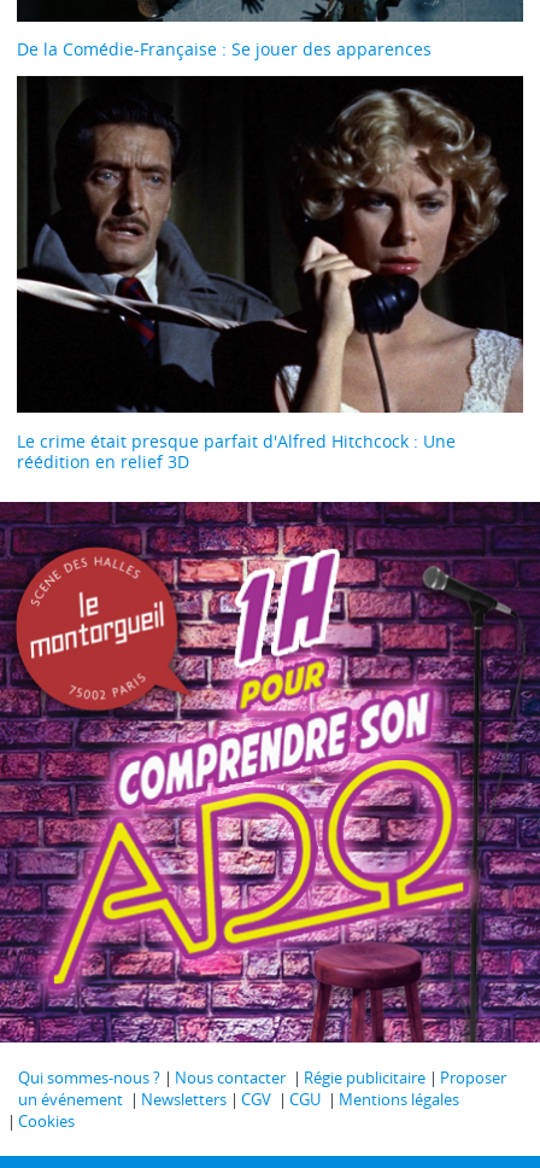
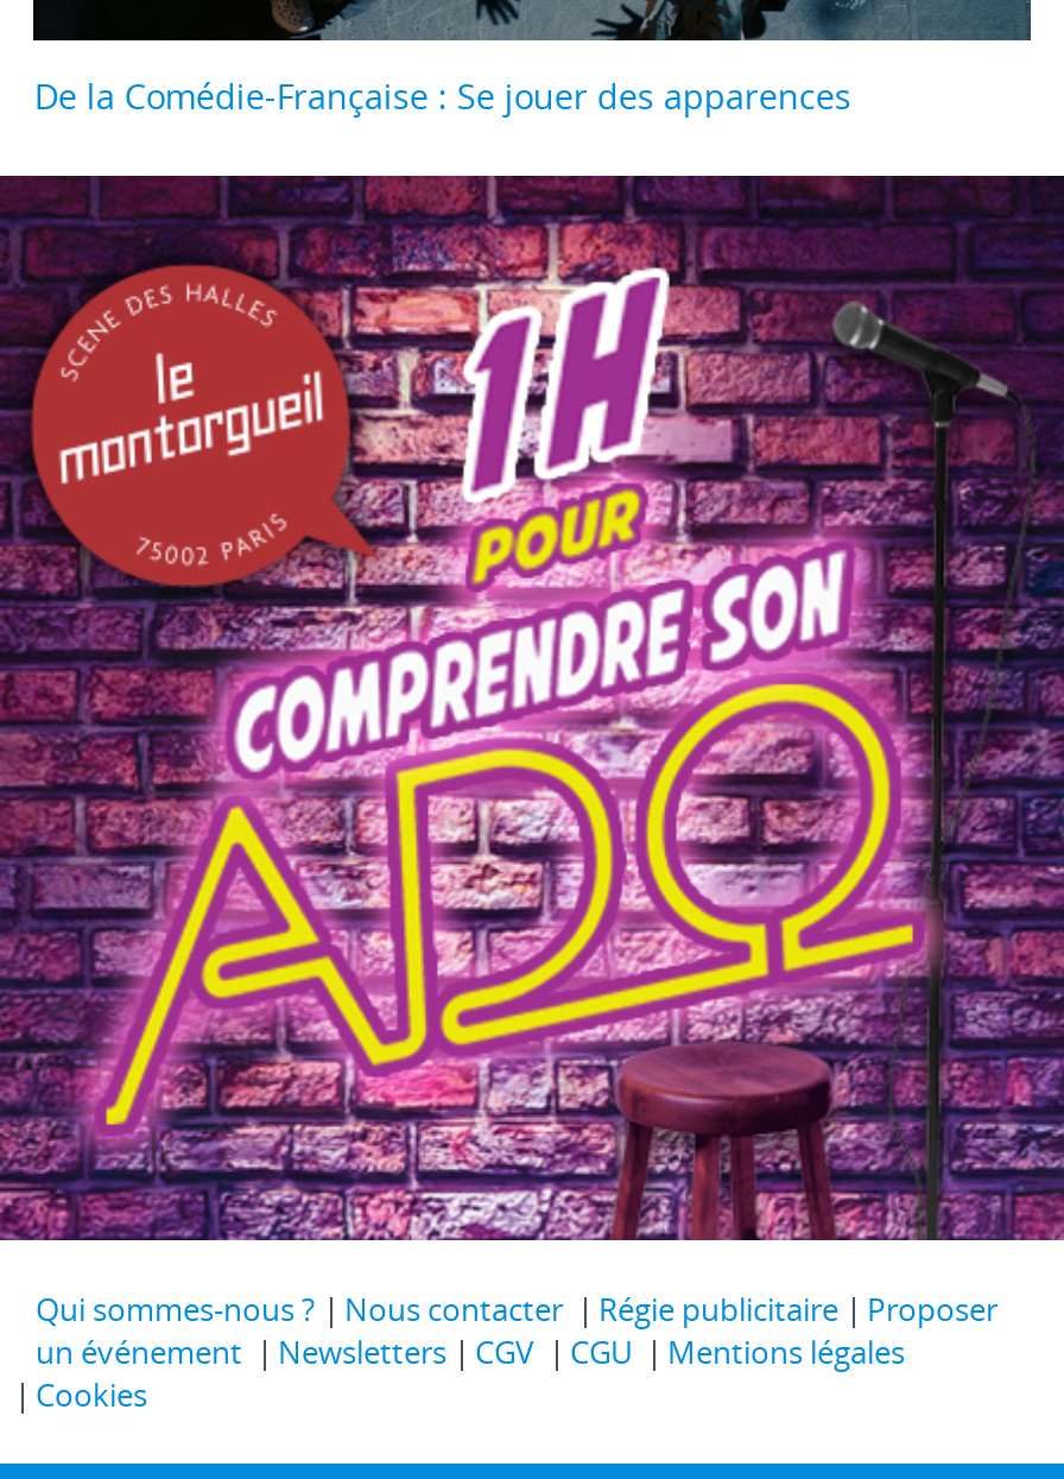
- [image]
- Le crime était presque parfait d'Alfred Hitchcock : Une
- réédition en relief 3D
